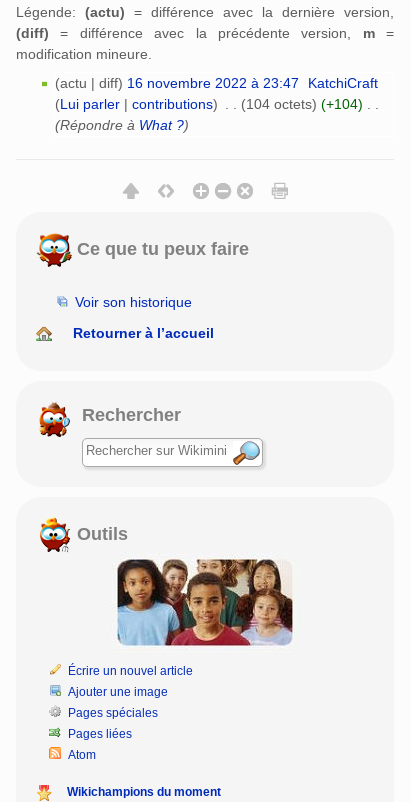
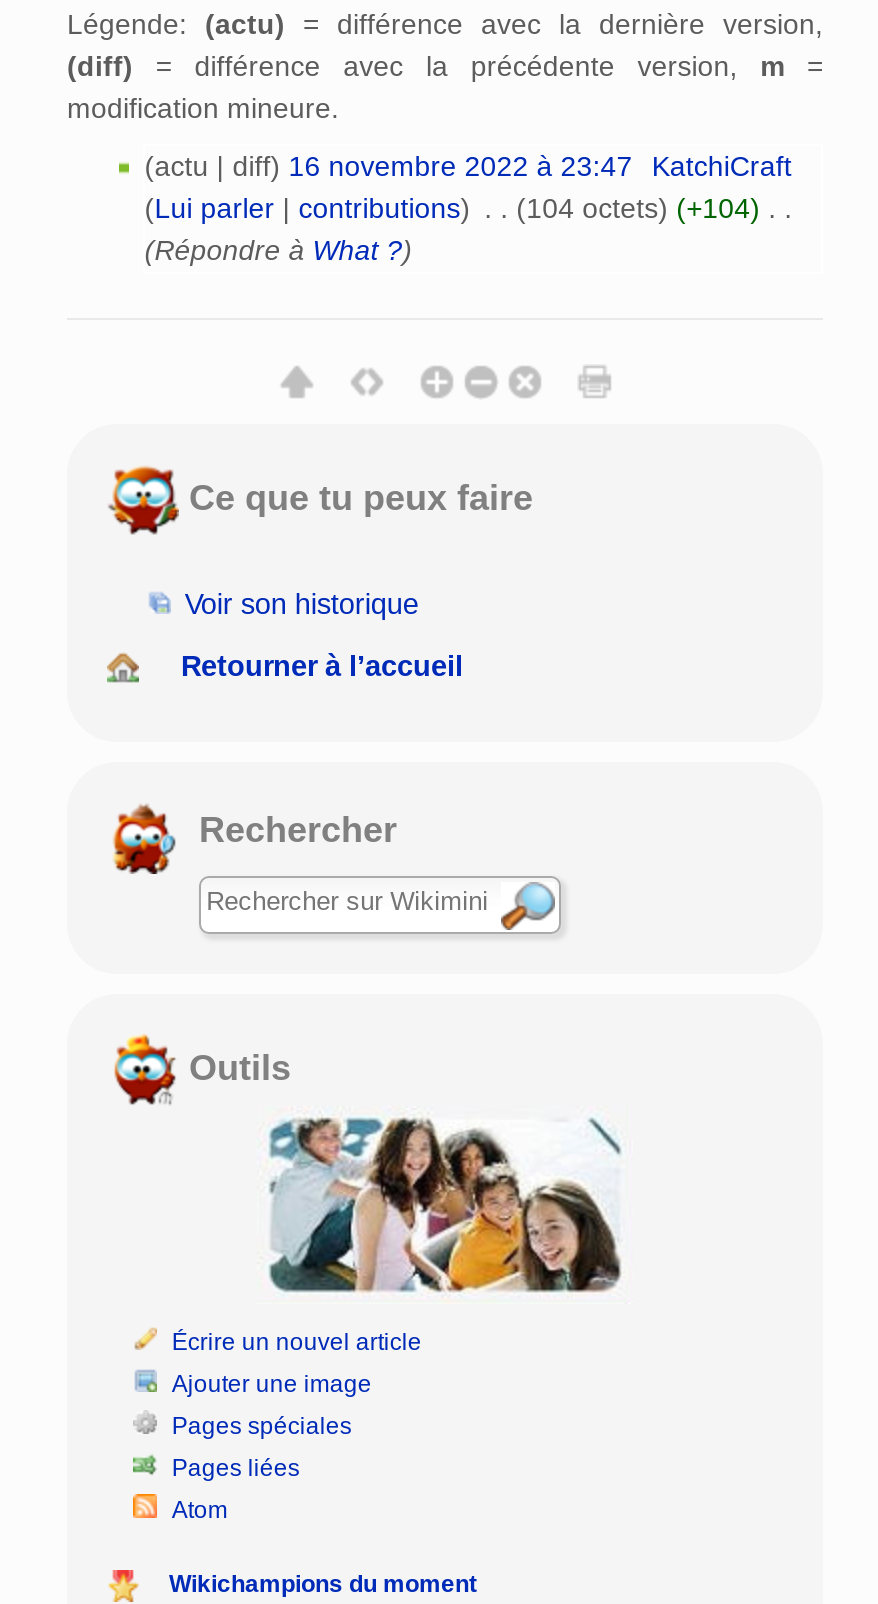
- [image]
+ [image]
